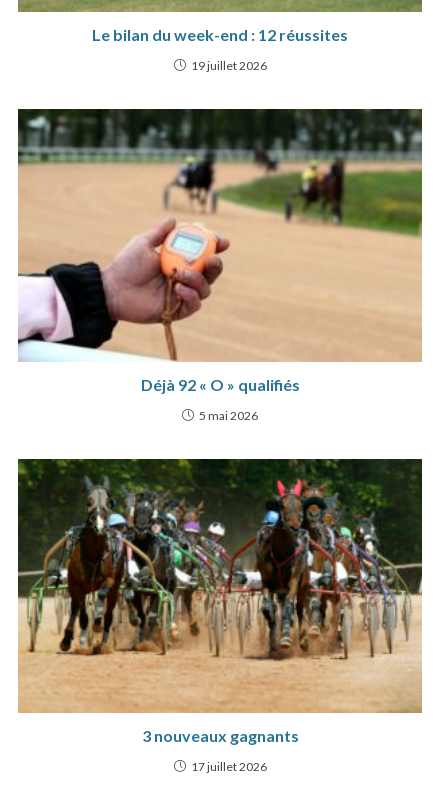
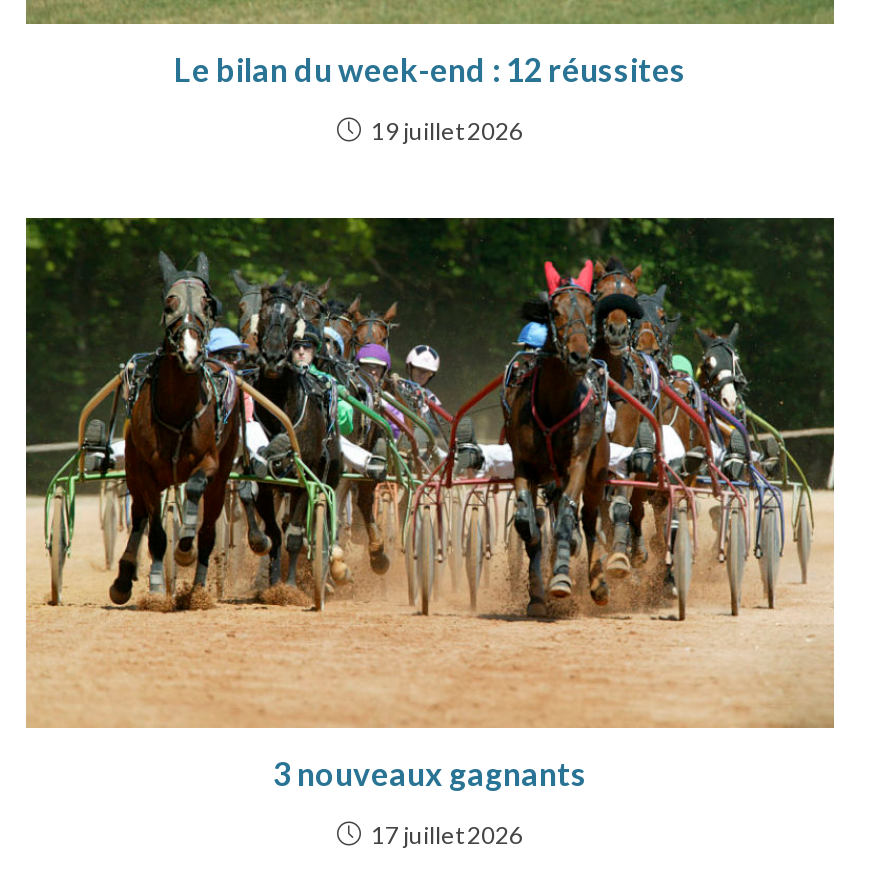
- [image]
- Déjà 92 « O » qualifiés
- 5 mai 2026
